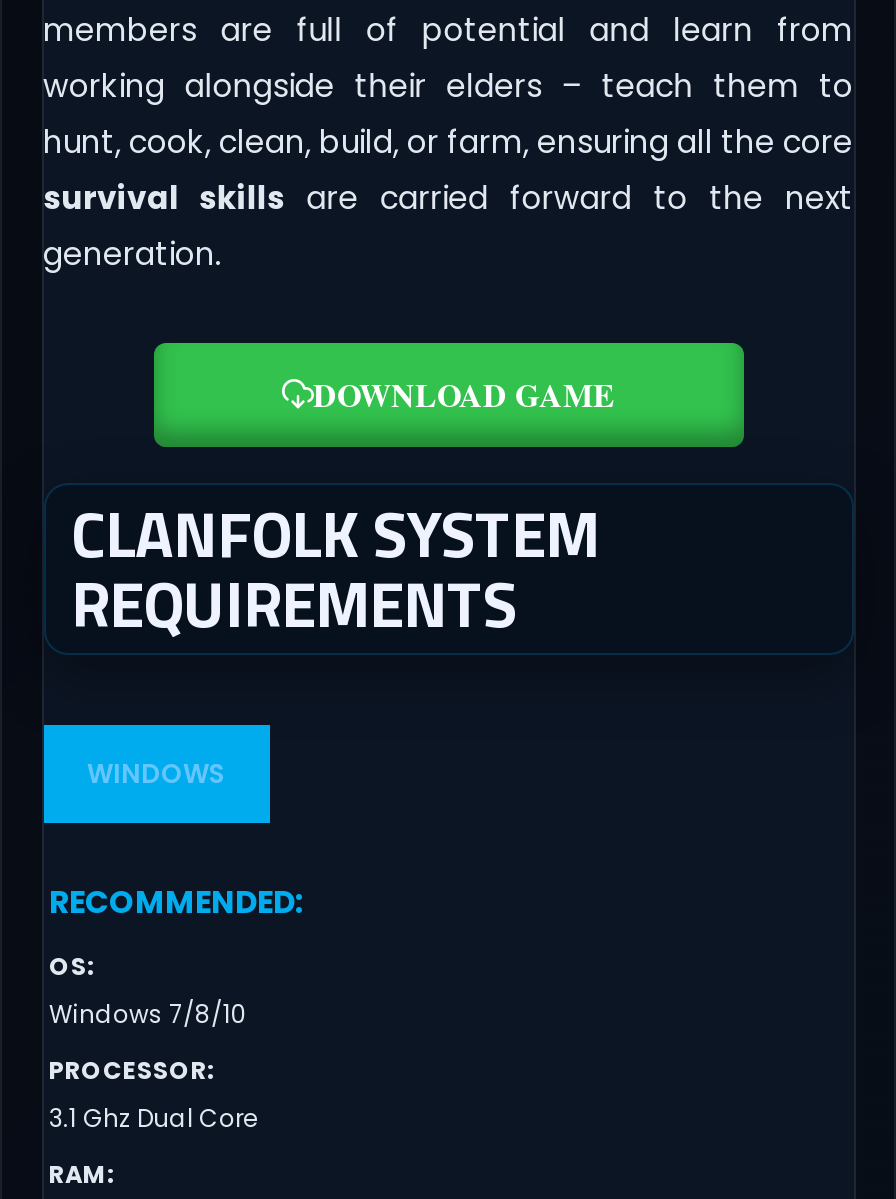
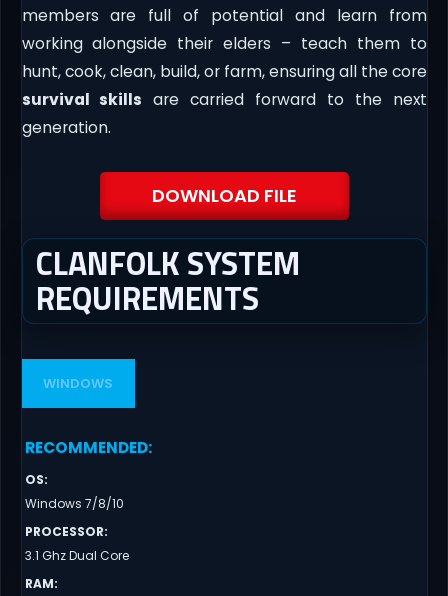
- DOWNLOAD GAME
+ DOWNLOAD FILE
